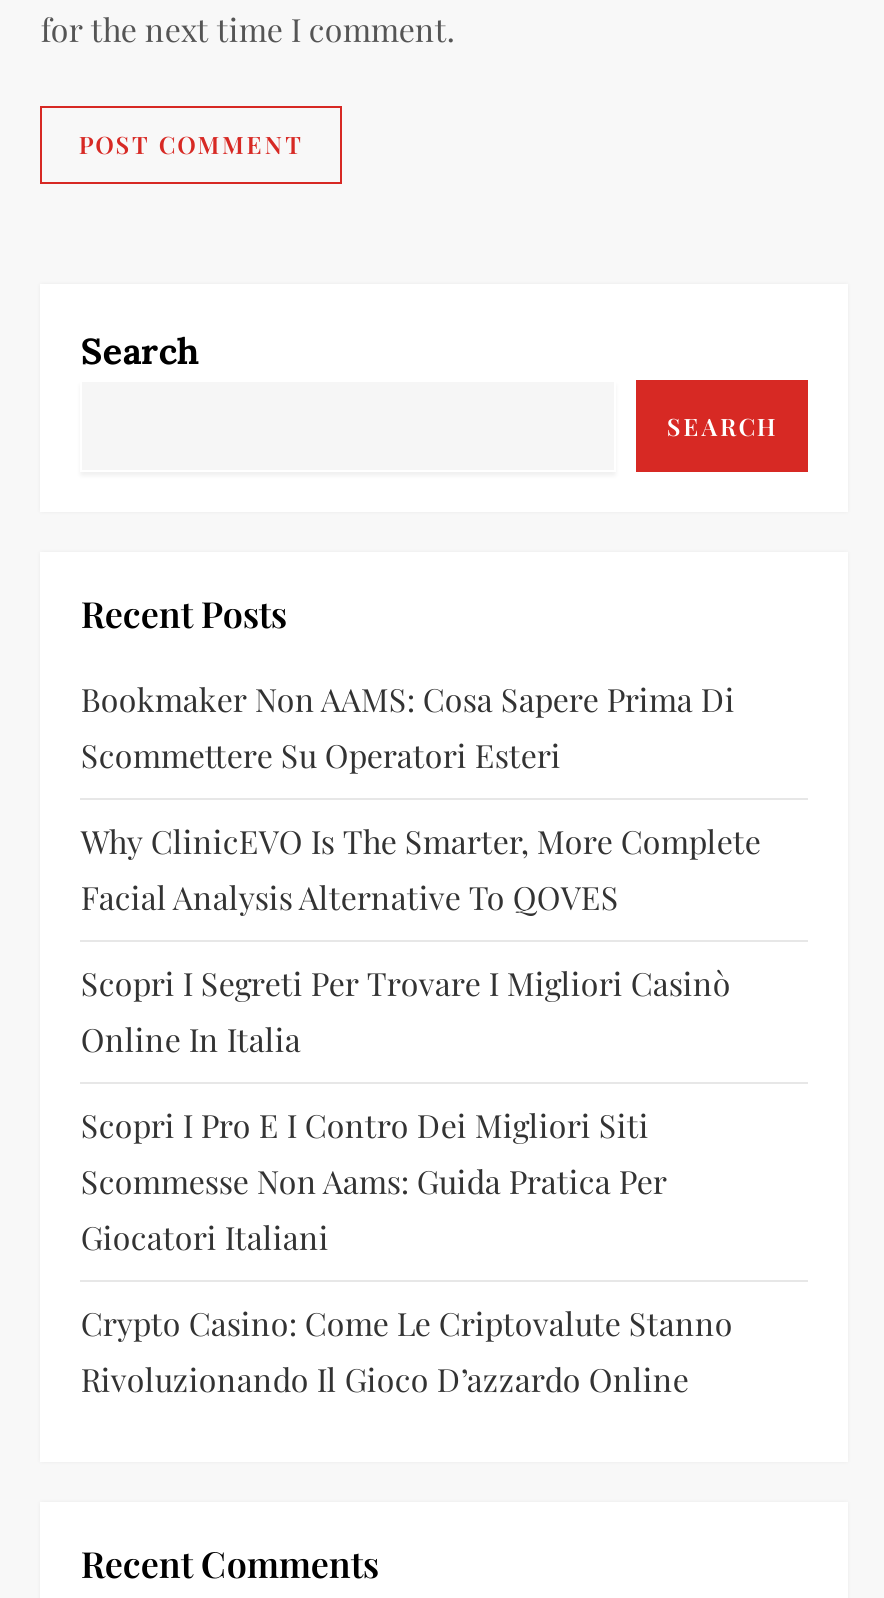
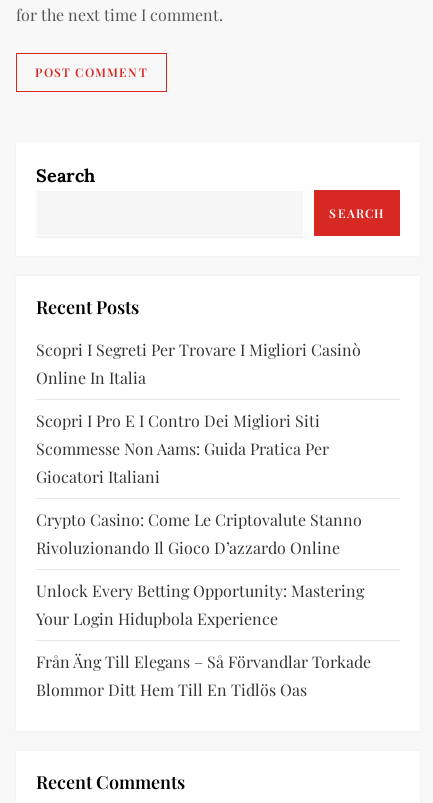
- Bookmaker Non AAMS: Cosa Sapere Prima Di
- Scommettere Su Operatori Esteri
- Why ClinicEVO Is The Smarter, More Complete
- Facial Analysis Alternative To QOVES

moved up: Scopri I Segreti Per Trovare I Migliori Casinò | Online In Italia | Scopri I Pro E I Contro Dei Migliori Siti | Scommesse Non Aams: Guida Pratica Per | Giocatori Italiani | Crypto Casino: Come Le Criptovalute Stanno | Rivoluzionando Il Gioco D’azzardo Online

+ Unlock Every Betting Opportunity: Mastering
+ Your Login Hidupbola Experience
+ Från Äng Till Elegans – Så Förvandlar Torkade
+ Blommor Ditt Hem Till En Tidlös Oas
